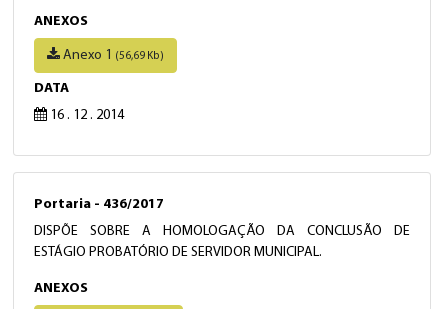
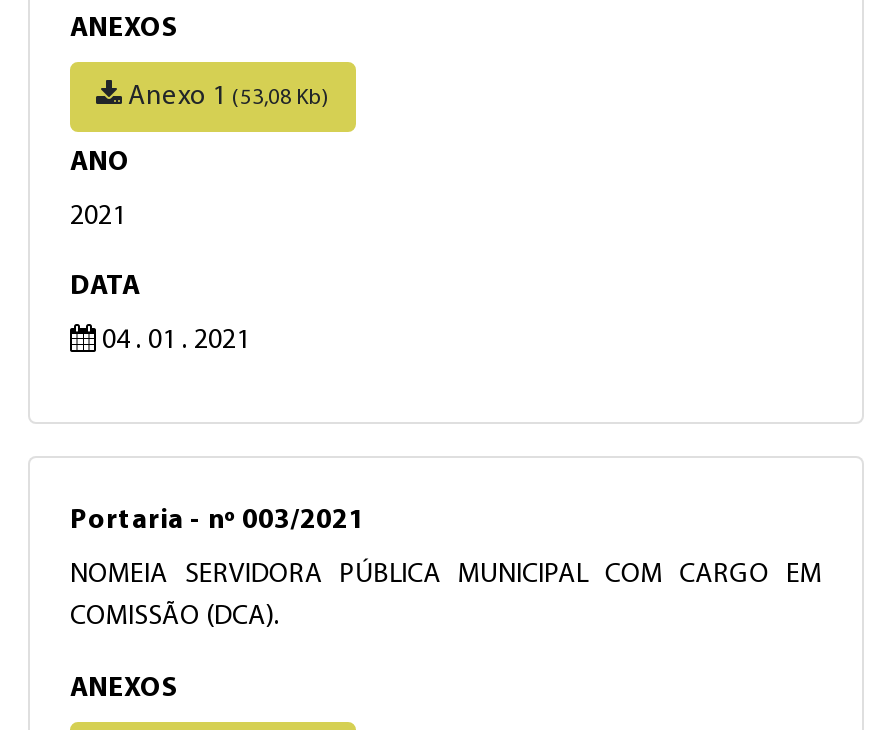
- Anexo 1 (56,69 Kb)
+ Anexo 1 (53,08 Kb)
+ ANO
+ 2021

- 16 . 12 . 2014
+ 04 . 01 . 2021

- Portaria - 436/2017
+ Portaria - nº 003/2021

- DISPÕE SOBRE A HOMOLOGAÇÃO DA CONCLUSÃO DE
- ESTÁGIO PROBATÓRIO DE SERVIDOR MUNICIPAL.
+ NOMEIA SERVIDORA PÚBLICA MUNICIPAL COM CARGO EM
+ COMISSÃO (DCA).
